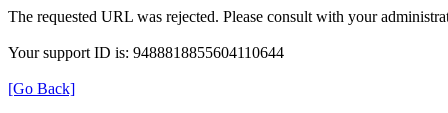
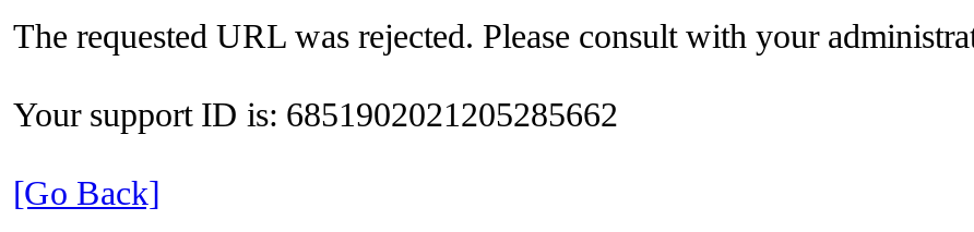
- Your support ID is: 9488818855604110644
+ Your support ID is: 6851902021205285662
